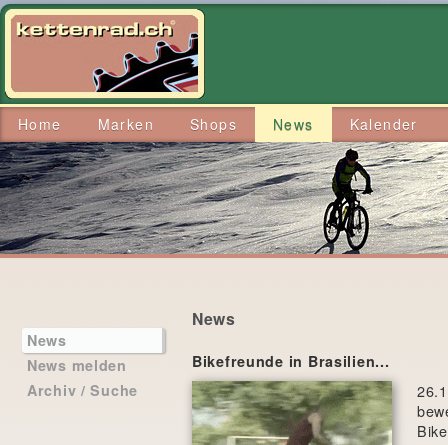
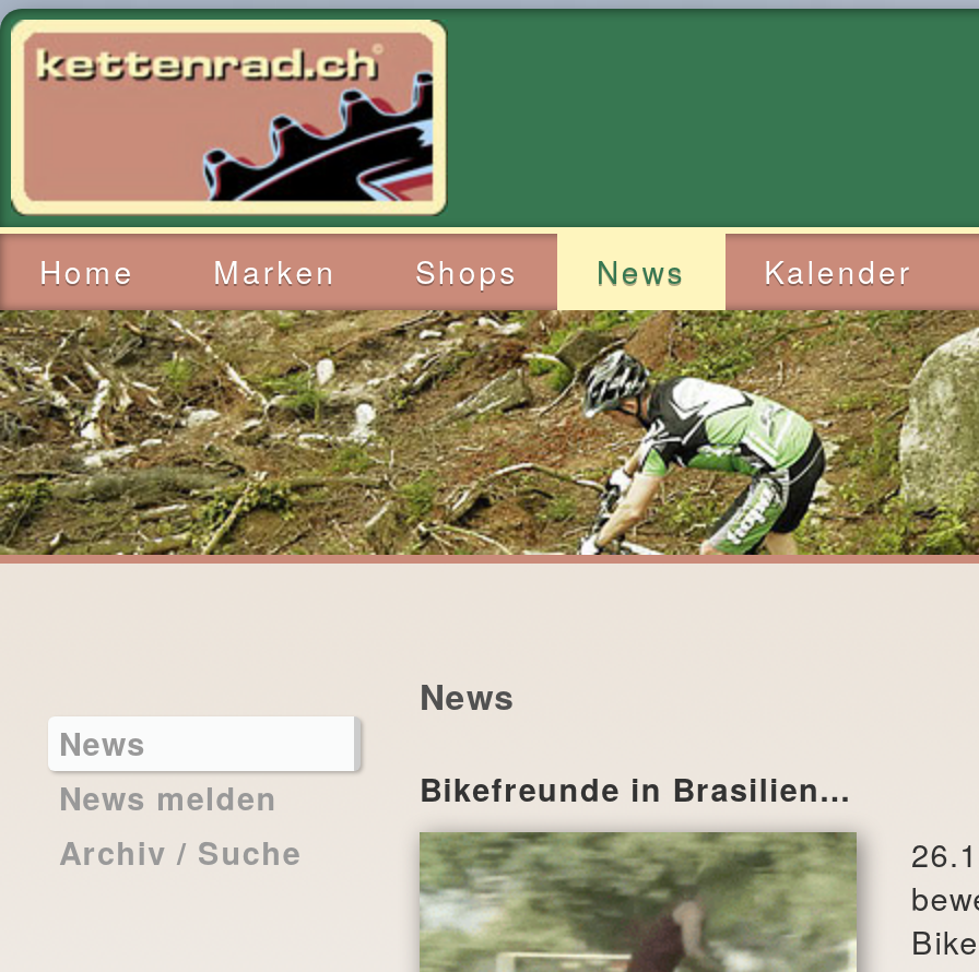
- [image]
+ [image]
